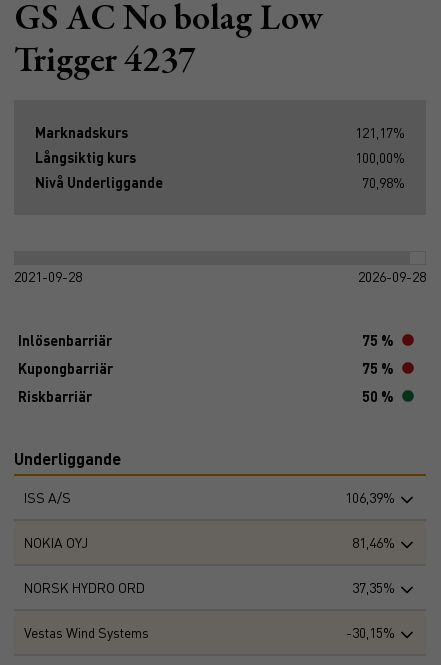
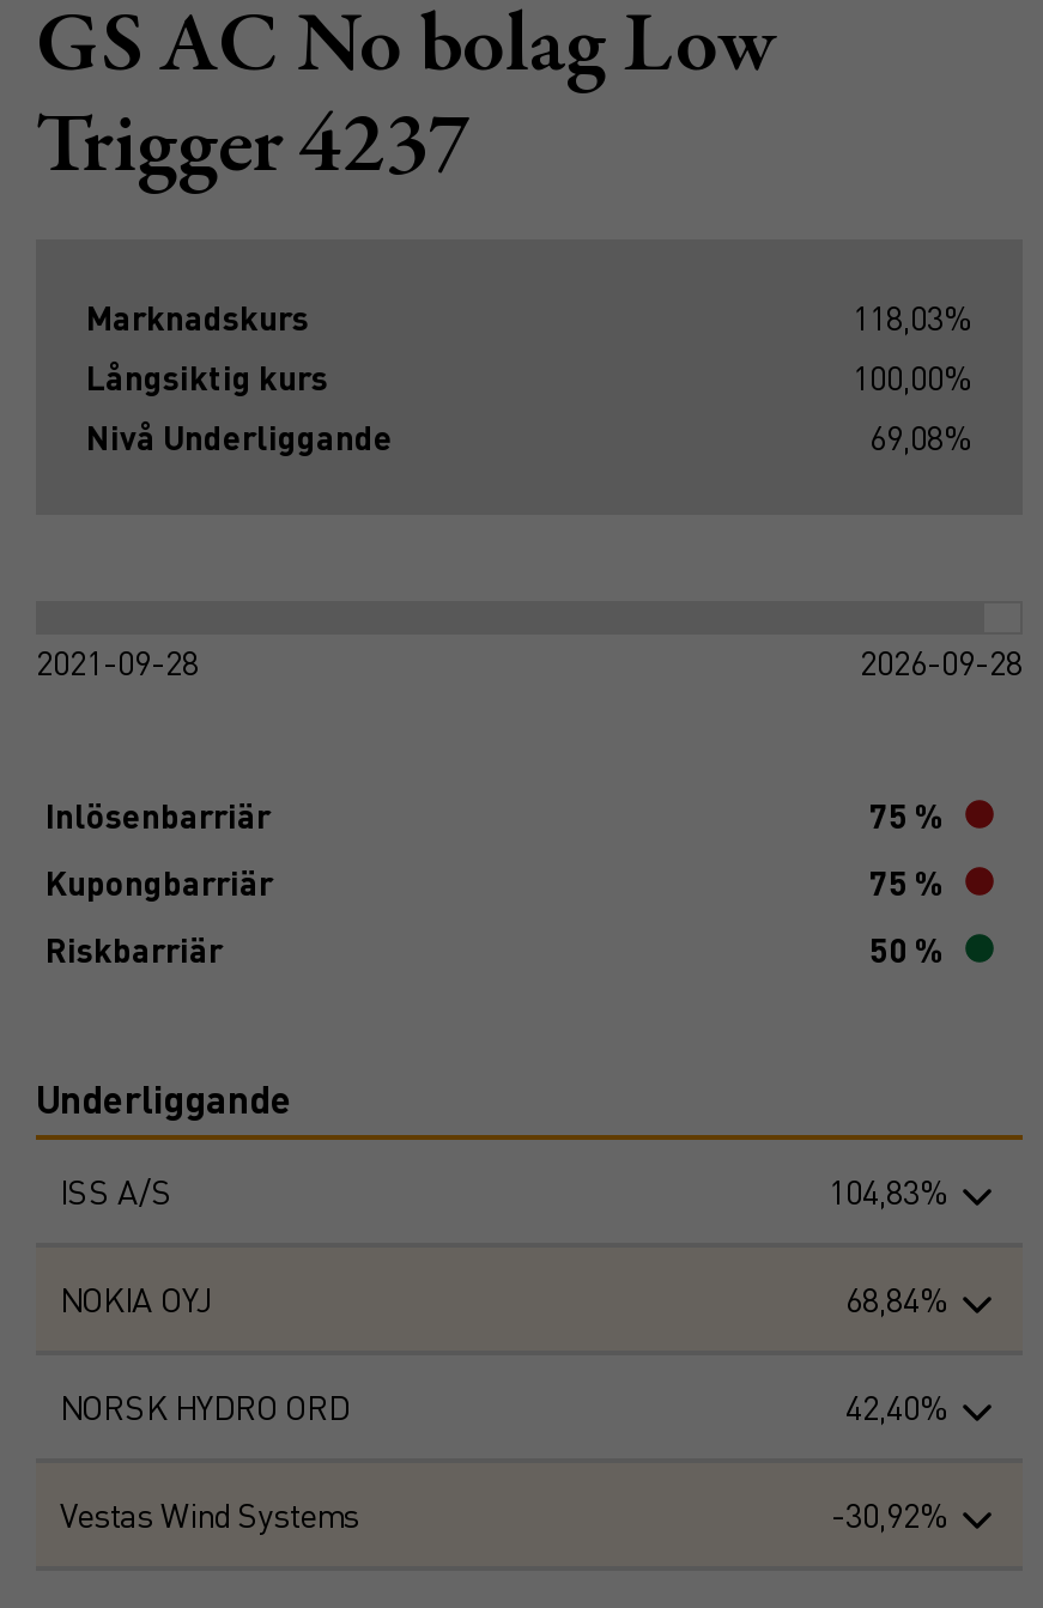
- 121,17%
+ 118,03%

- 70,98%
+ 69,08%

- 106,39%
+ 104,83%

- 81,46%
+ 68,84%

- 37,35%
+ 42,40%

- -30,15%
+ -30,92%
